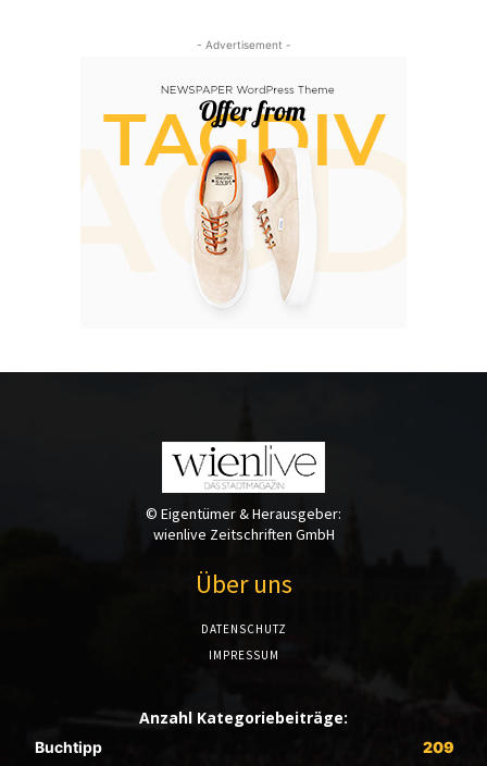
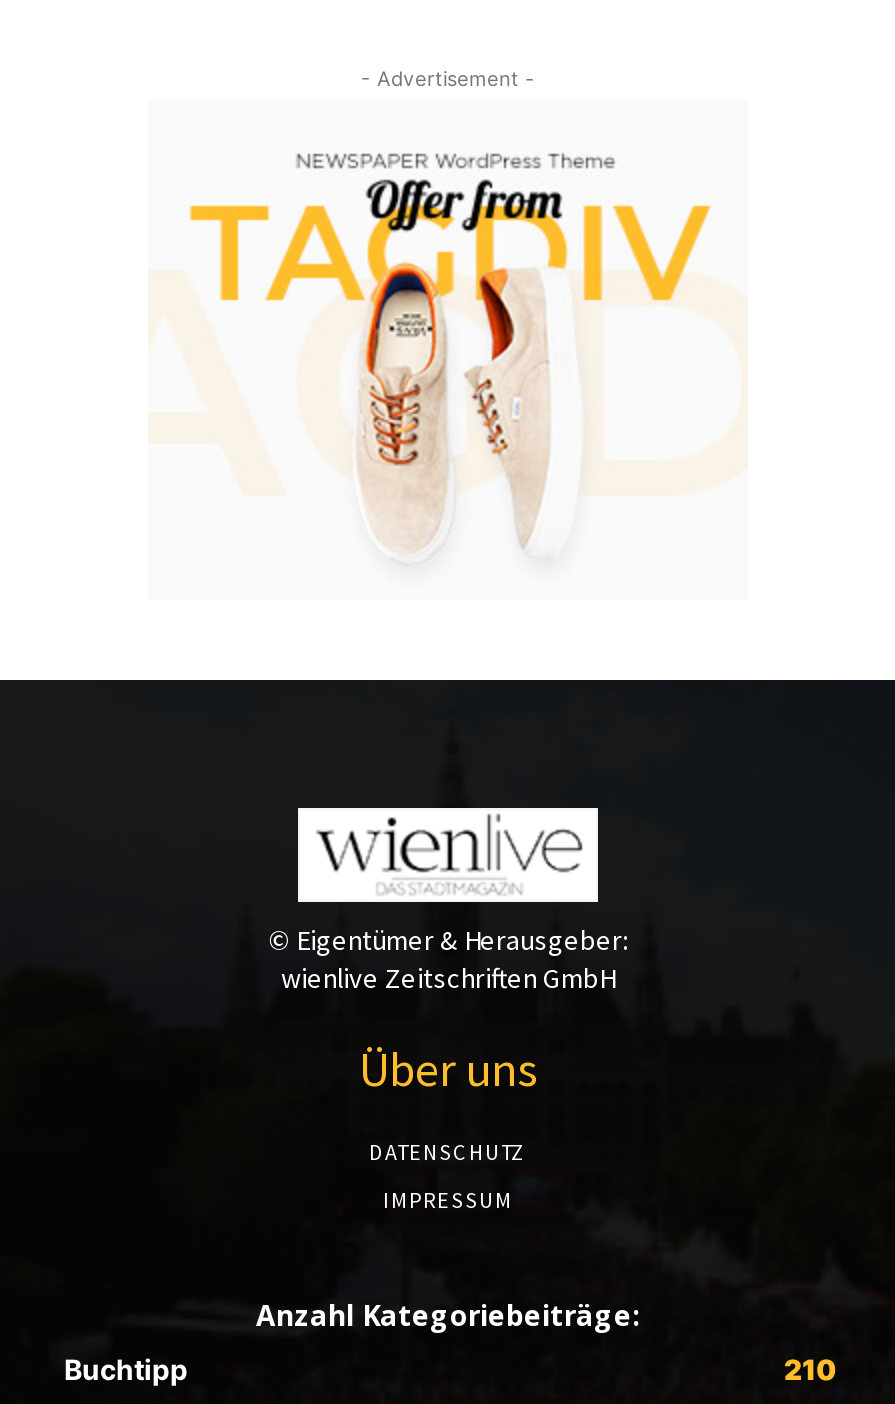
- 209
+ 210
